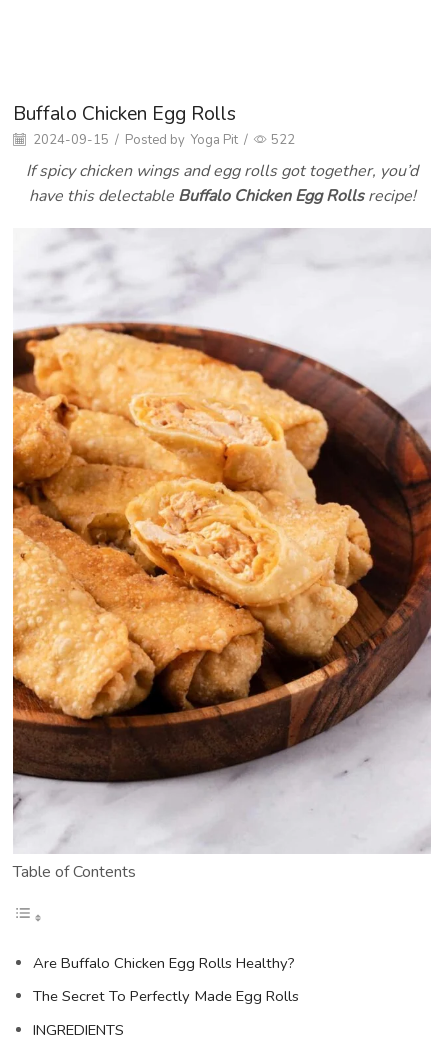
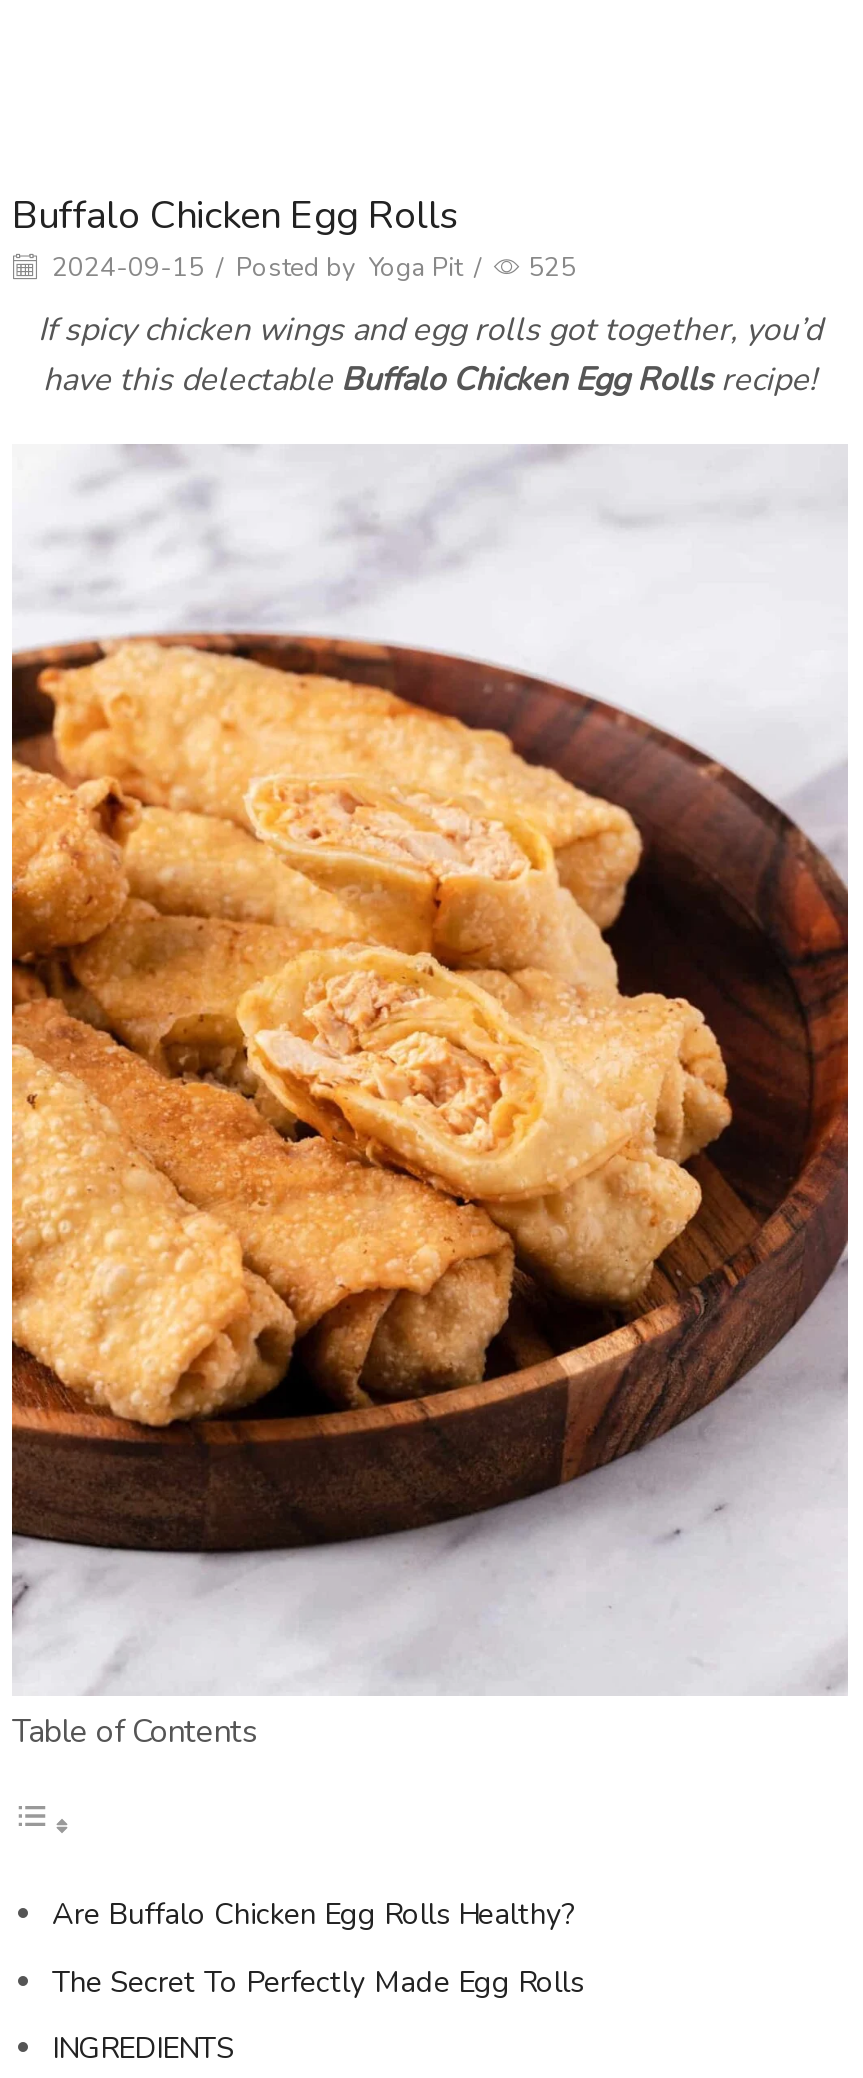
- 2024-09-15 / Posted by Yoga Pit / 522
+ 2024-09-15 / Posted by Yoga Pit / 525
